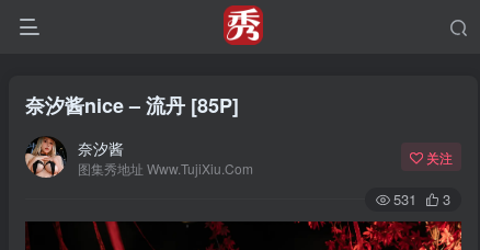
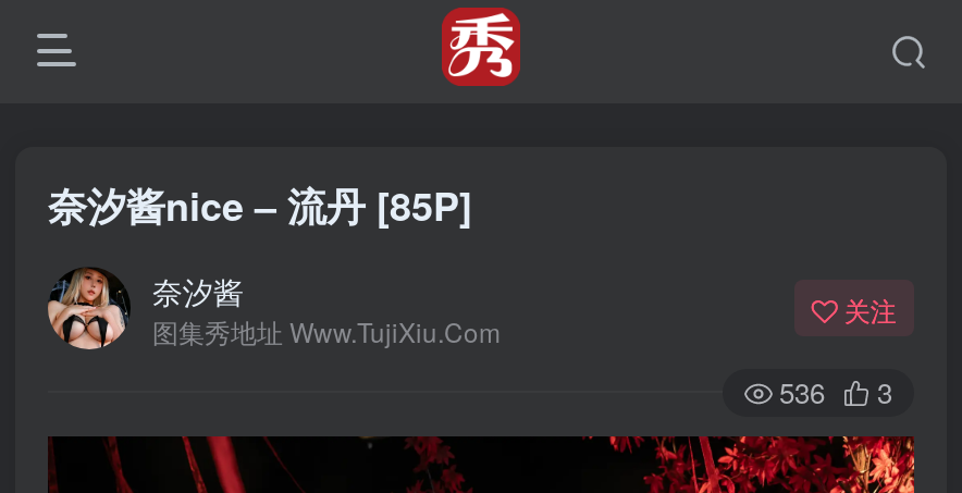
- 531 3
+ 536 3
